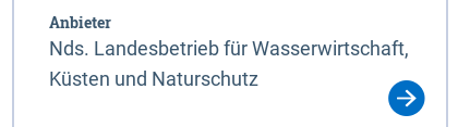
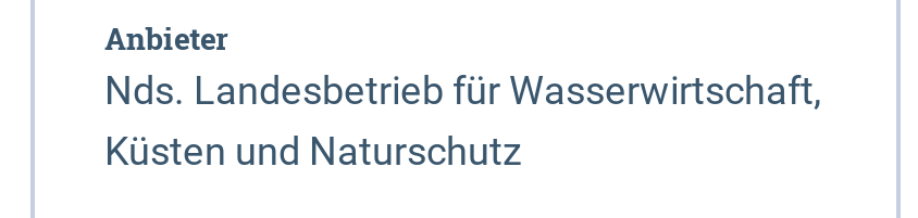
- [image]
